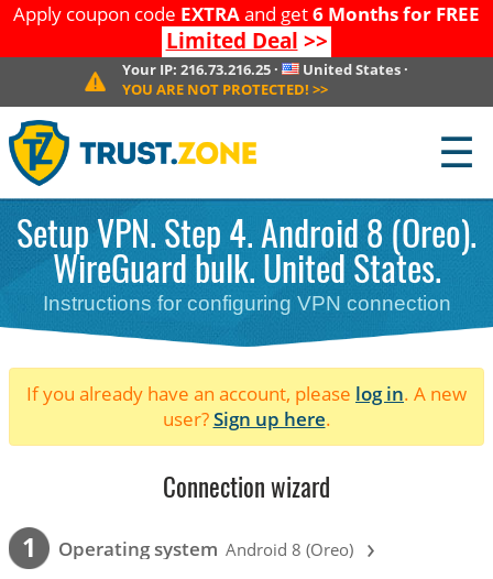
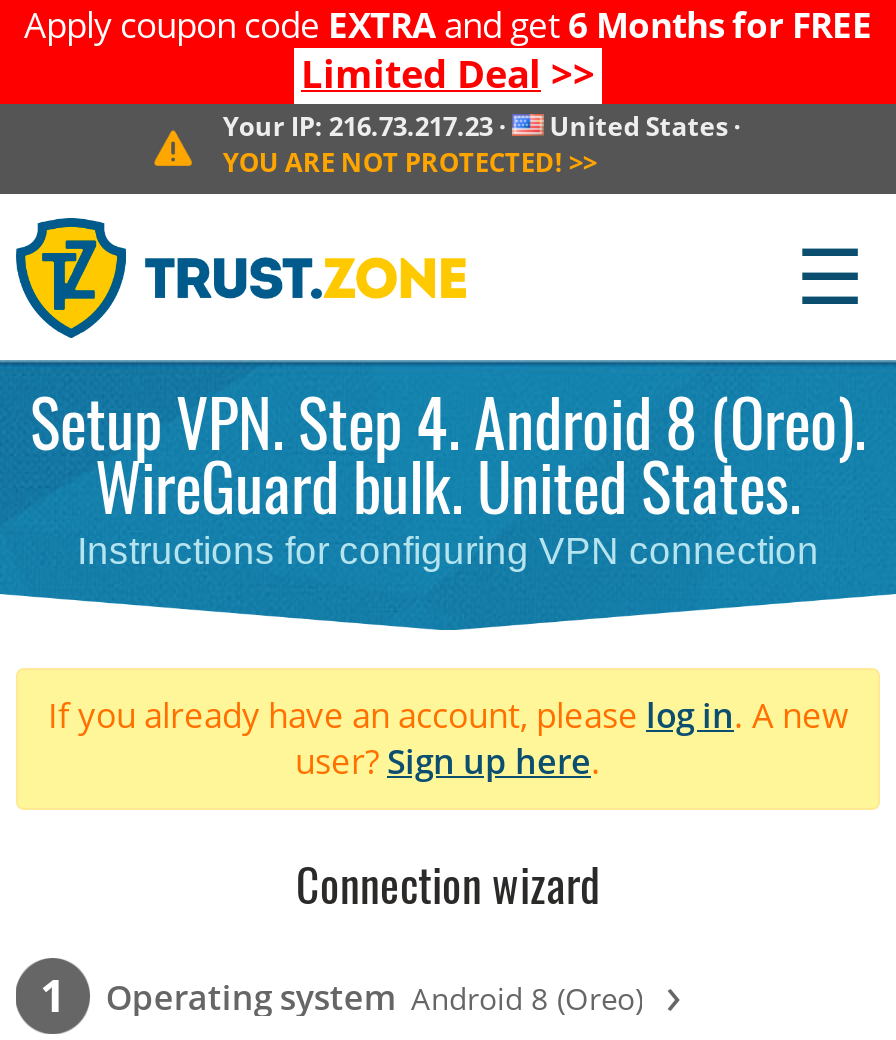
- Your IP: 216.73.216.25 · United States ·
+ Your IP: 216.73.217.23 · United States ·
